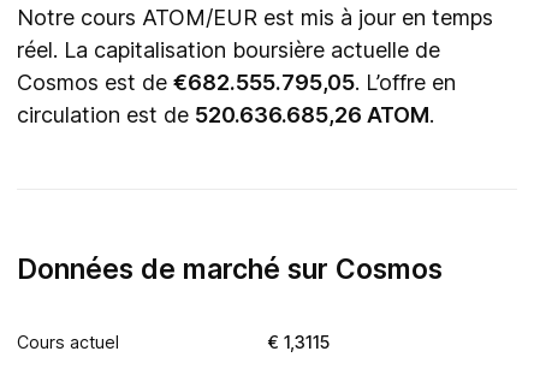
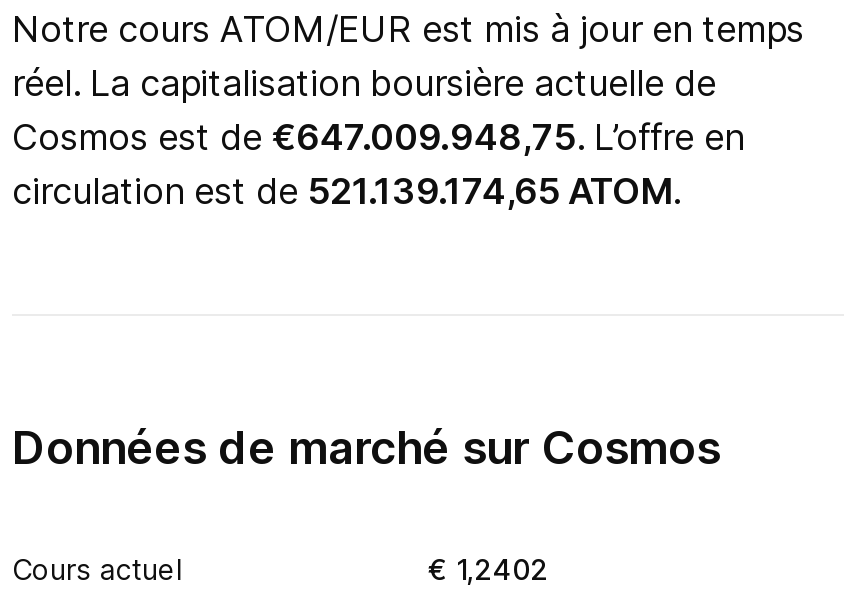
- Cosmos est de €682.555.795,05. L’offre en
+ Cosmos est de €647.009.948,75. L’offre en

- circulation est de 520.636.685,26 ATOM.
+ circulation est de 521.139.174,65 ATOM.

- €1,3115
+ €1,2402
